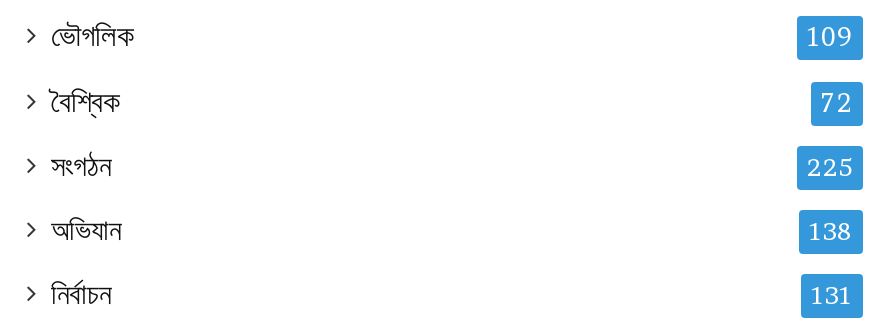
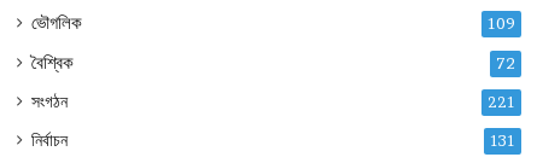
- 225
- অভিযান
- 138
+ 221
